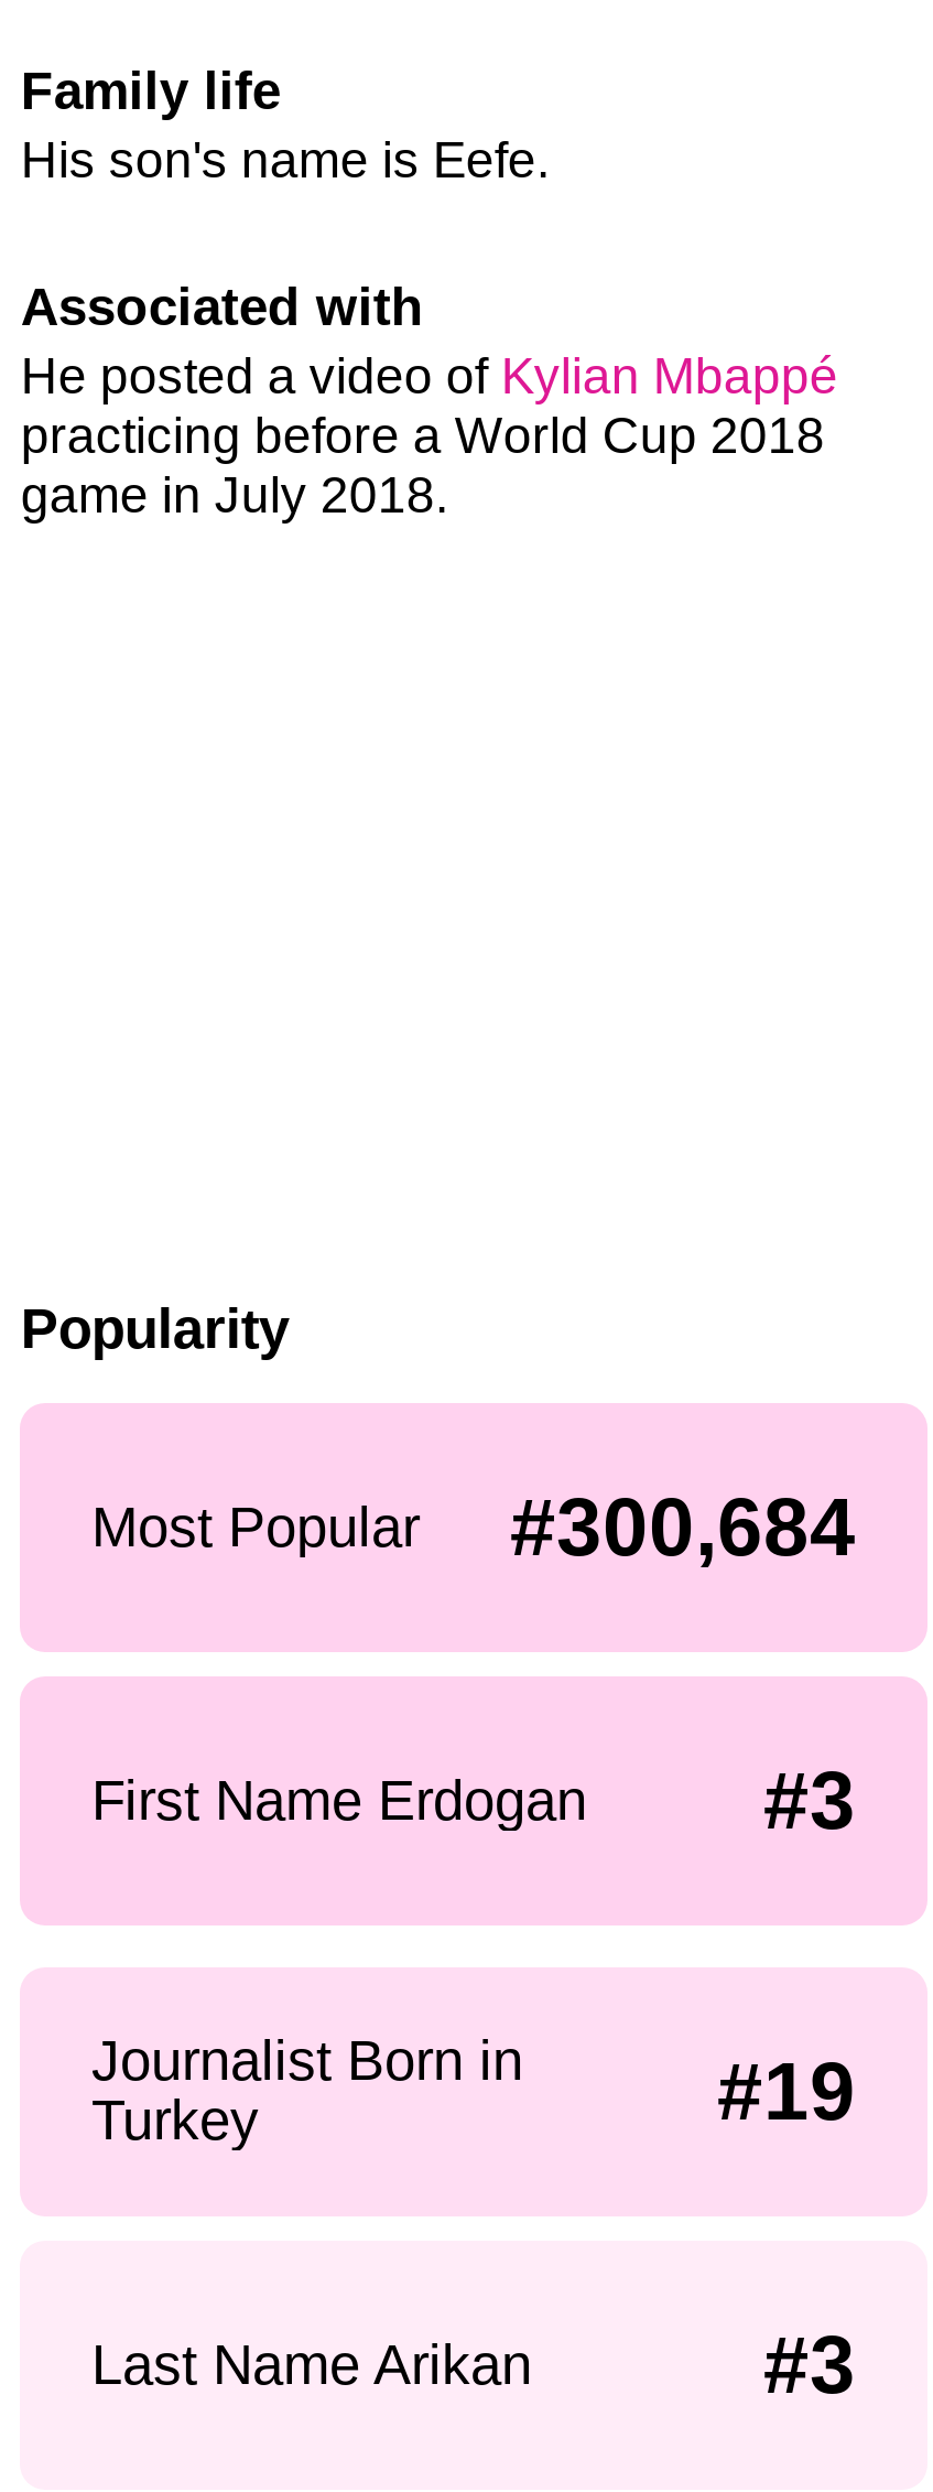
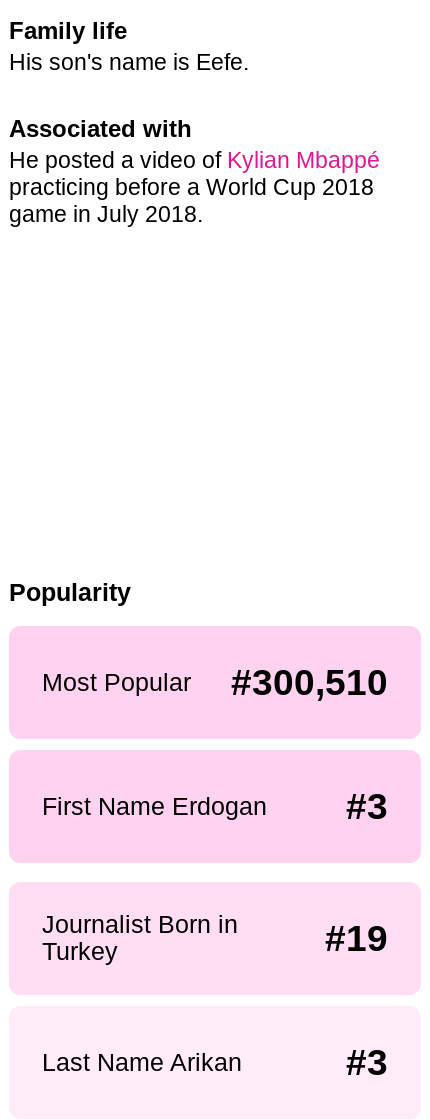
- Most Popular #300,684
+ Most Popular #300,510
